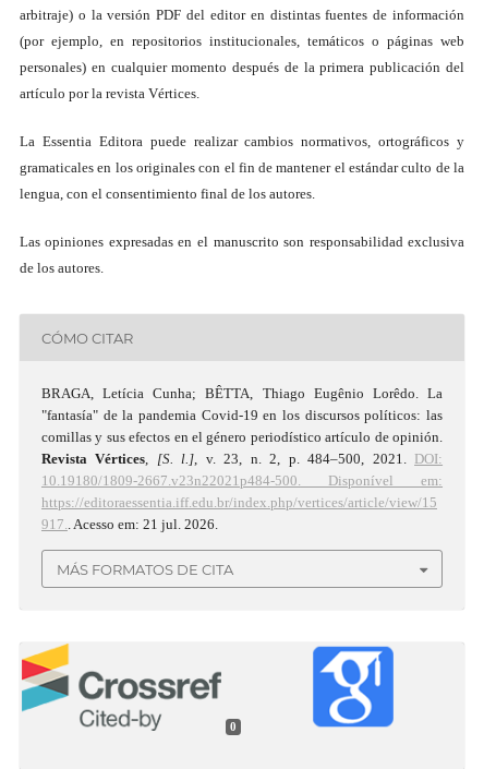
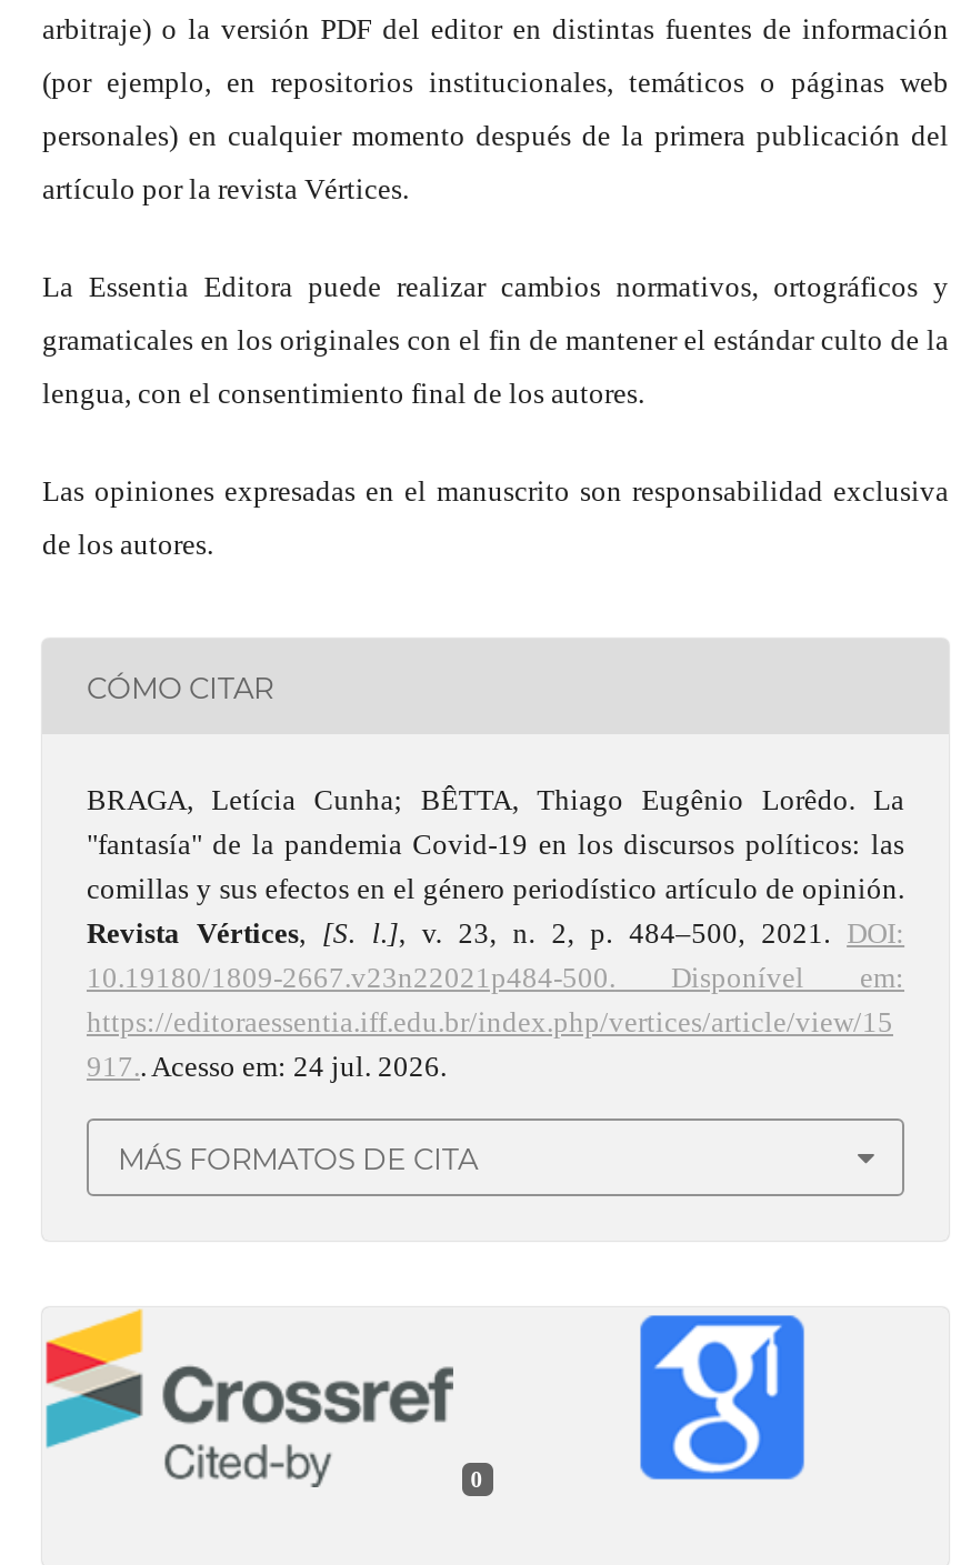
- 917.. Acesso em: 21 jul. 2026.
+ 917.. Acesso em: 24 jul. 2026.
